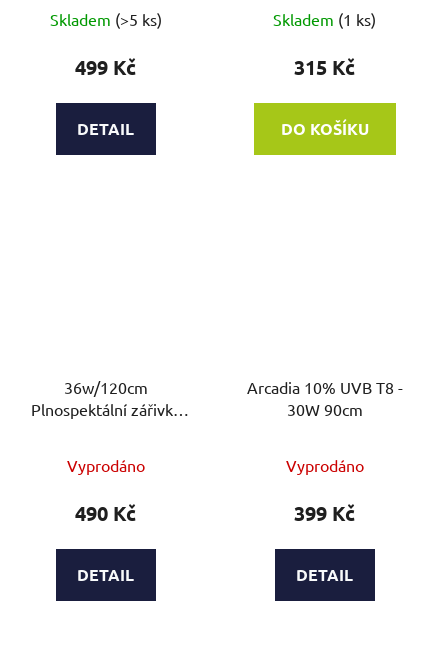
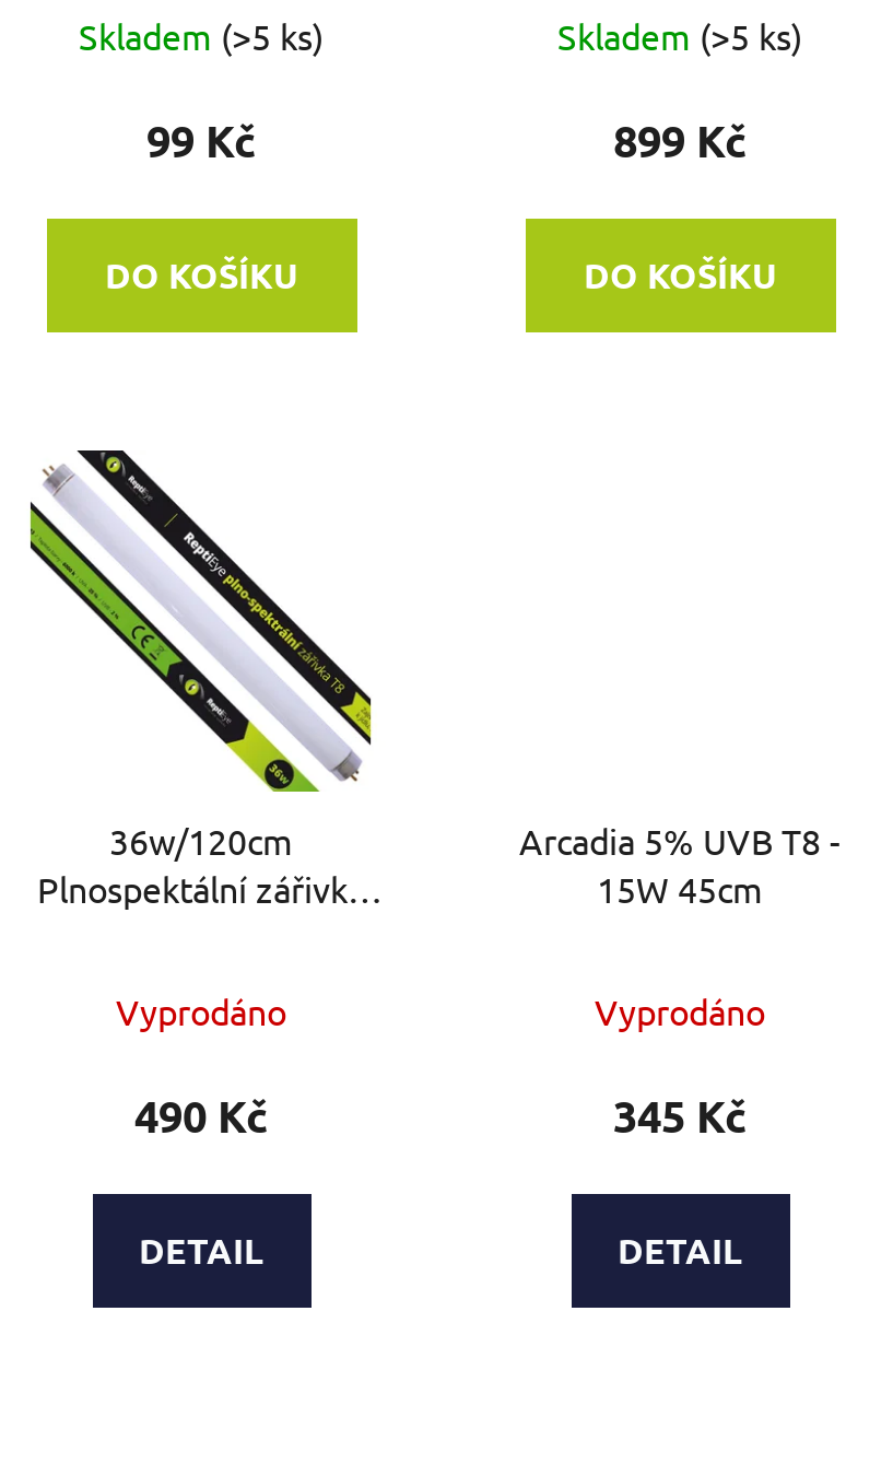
- Skladem (1 ks)
+ Skladem (>5 ks)

- 499 Kč
+ 99 Kč

- 315 Kč
+ 899 Kč

- DETAIL
+ DO KOŠÍKU

+ [image]

- Arcadia 10% UVB T8 -
- 30W 90cm
+ Arcadia 5% UVB T8 -
+ 15W 45cm

- 399 Kč
+ 345 Kč
